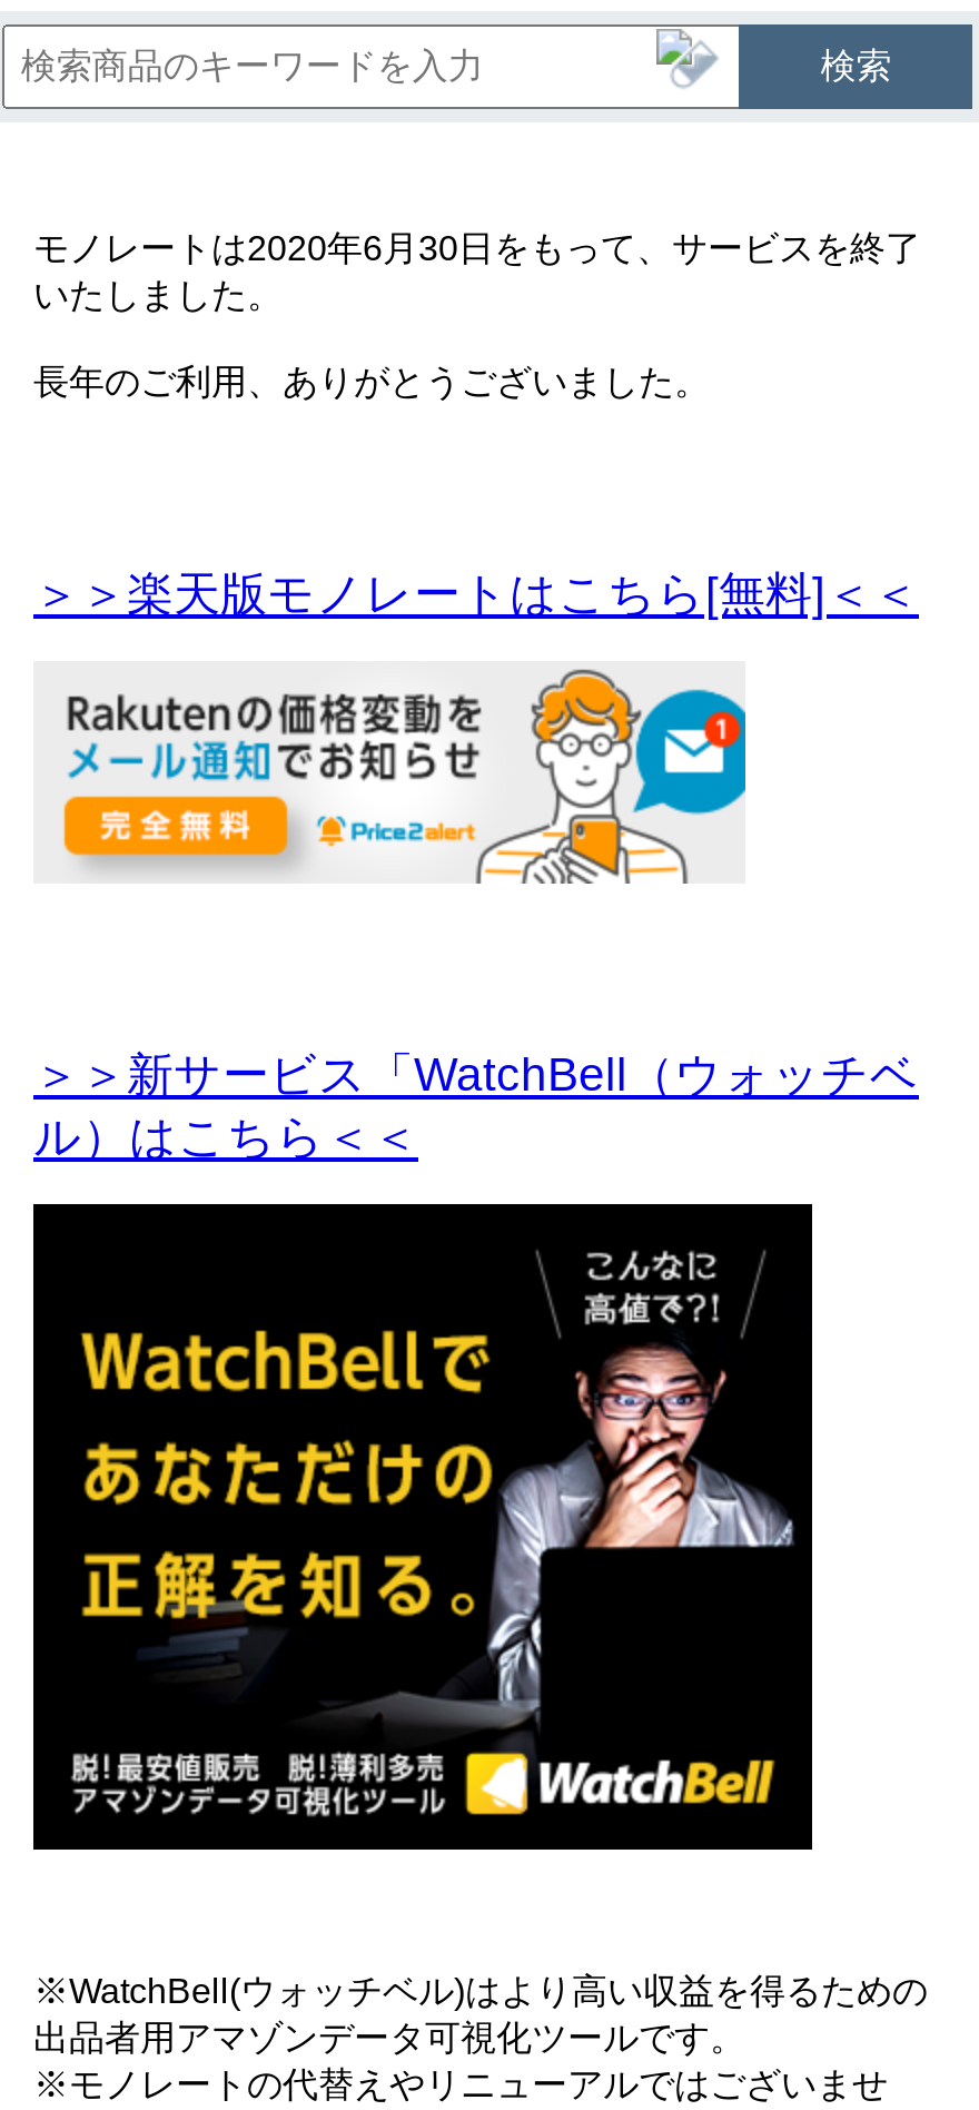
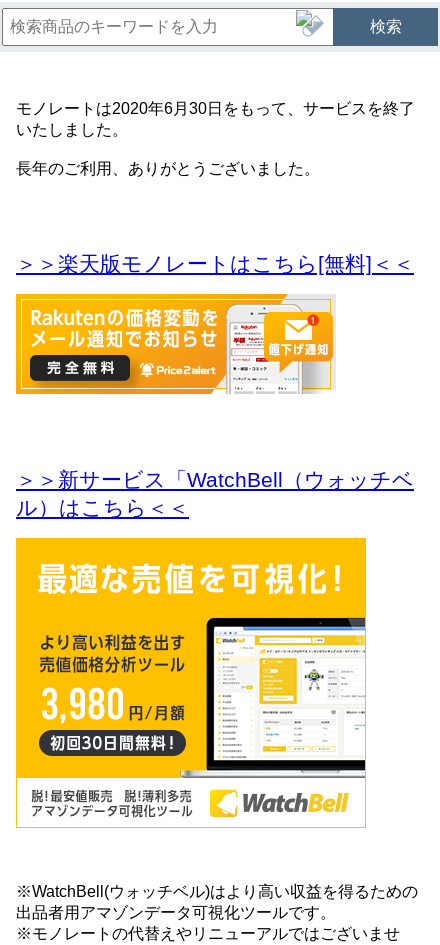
- [image]
+ [image]

- [image]
+ [image]
